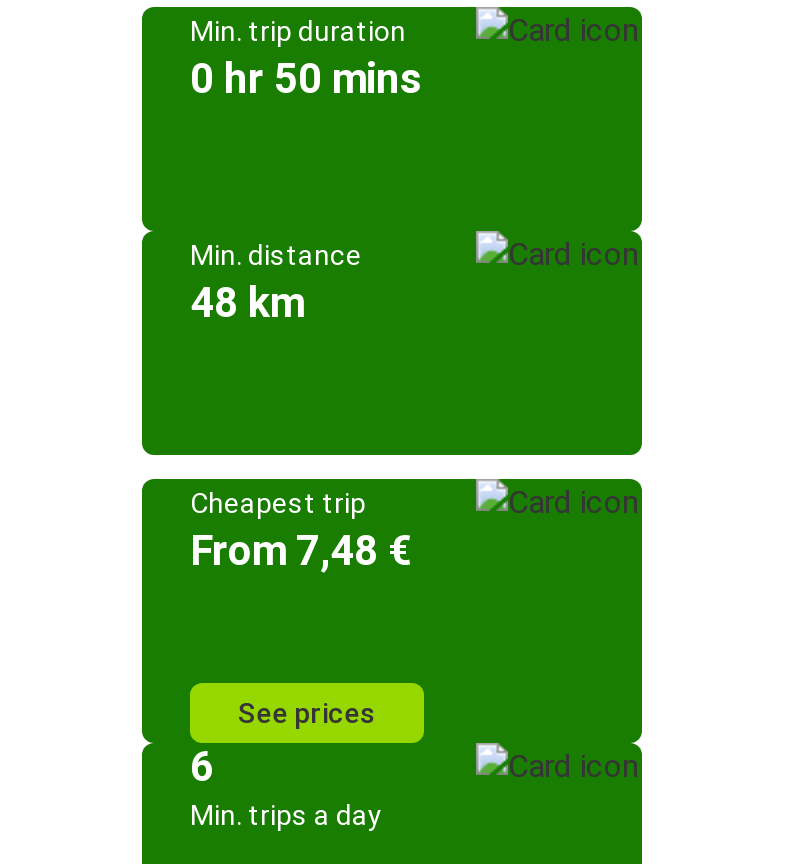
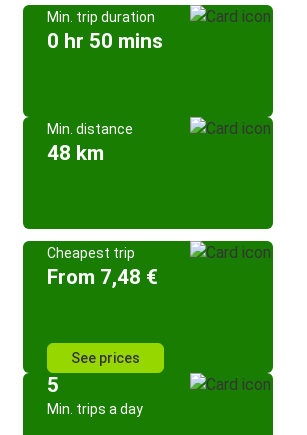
- 6
+ 5
